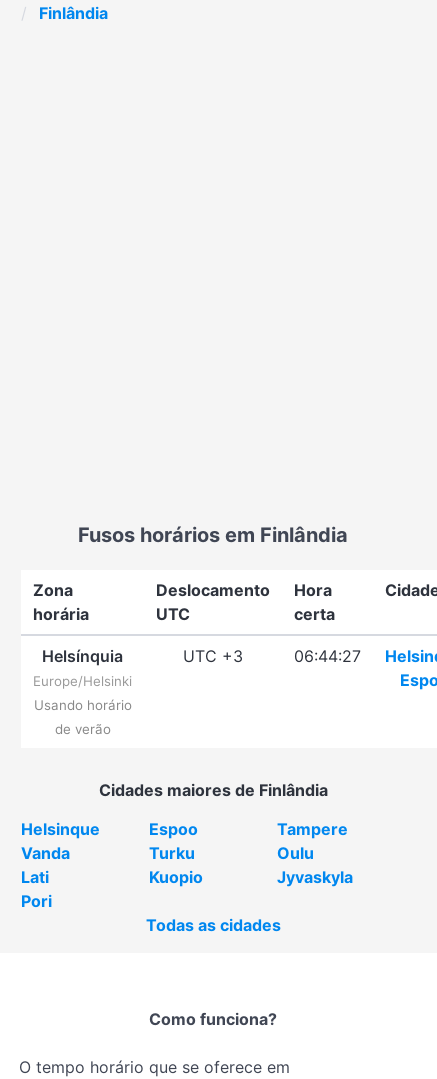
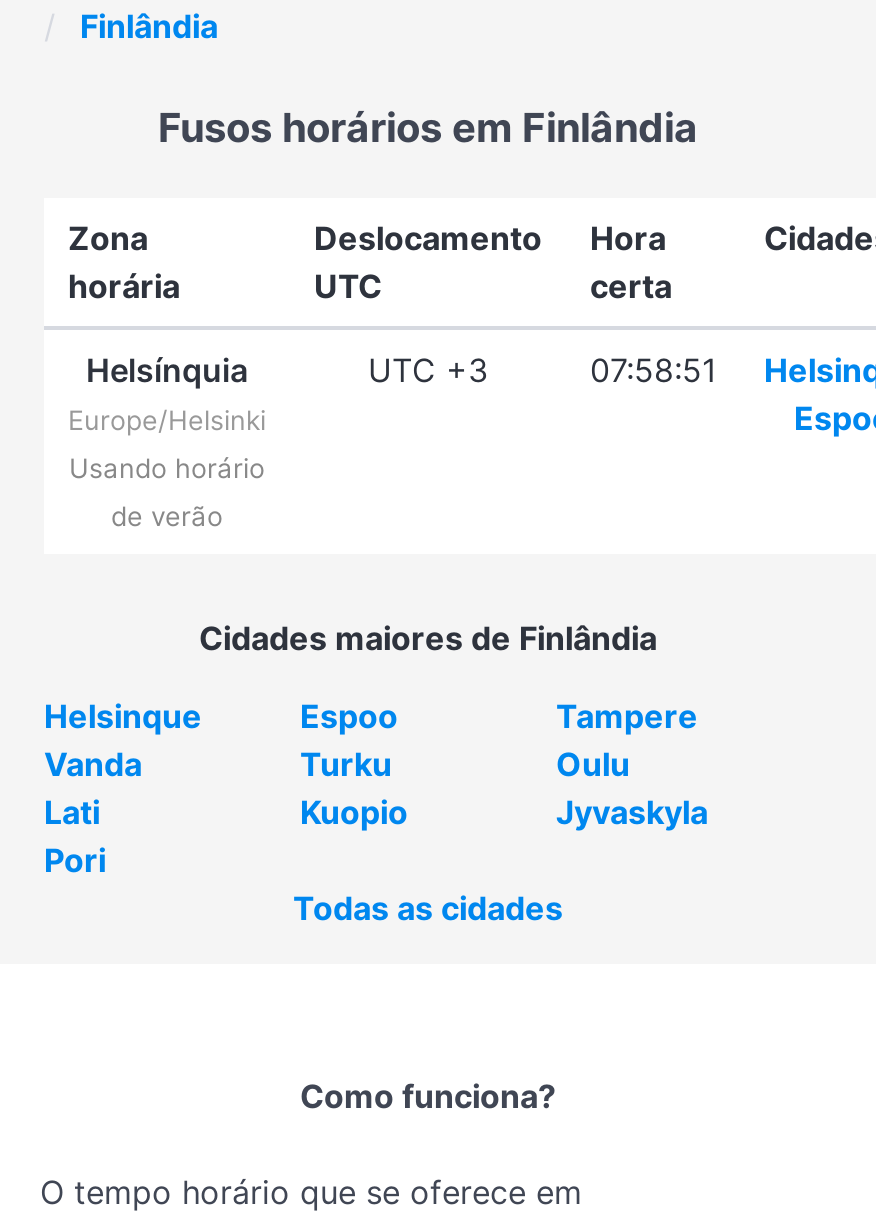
- 06:44:27
+ 07:58:51
